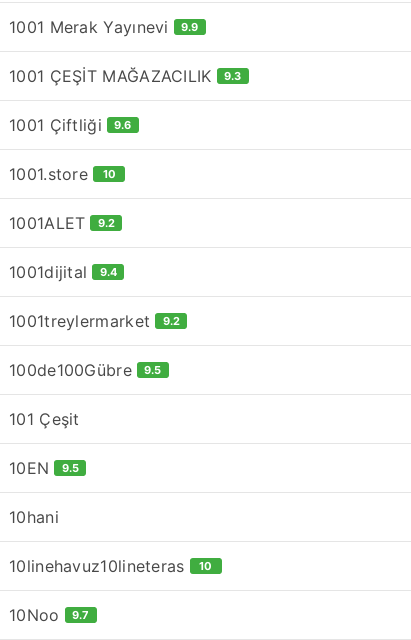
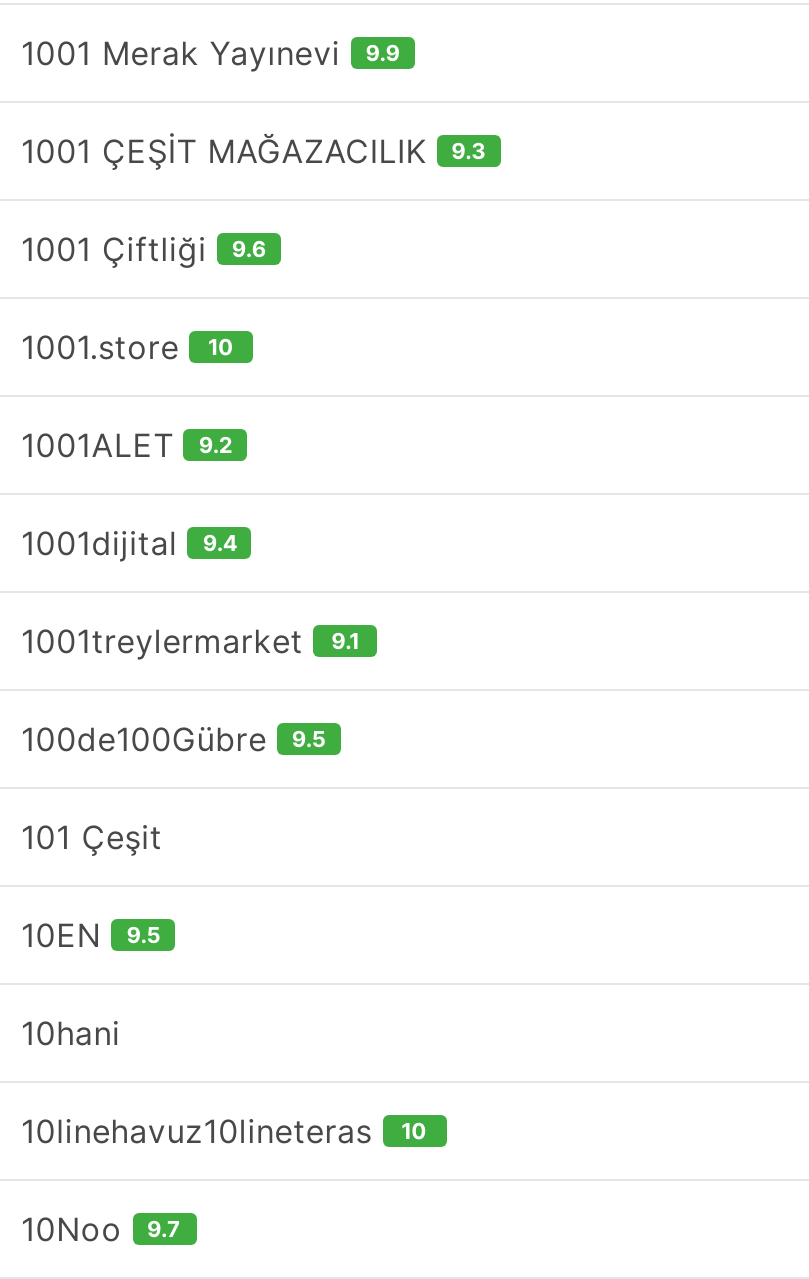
- 1001treylermarket 9.2
+ 1001treylermarket 9.1
